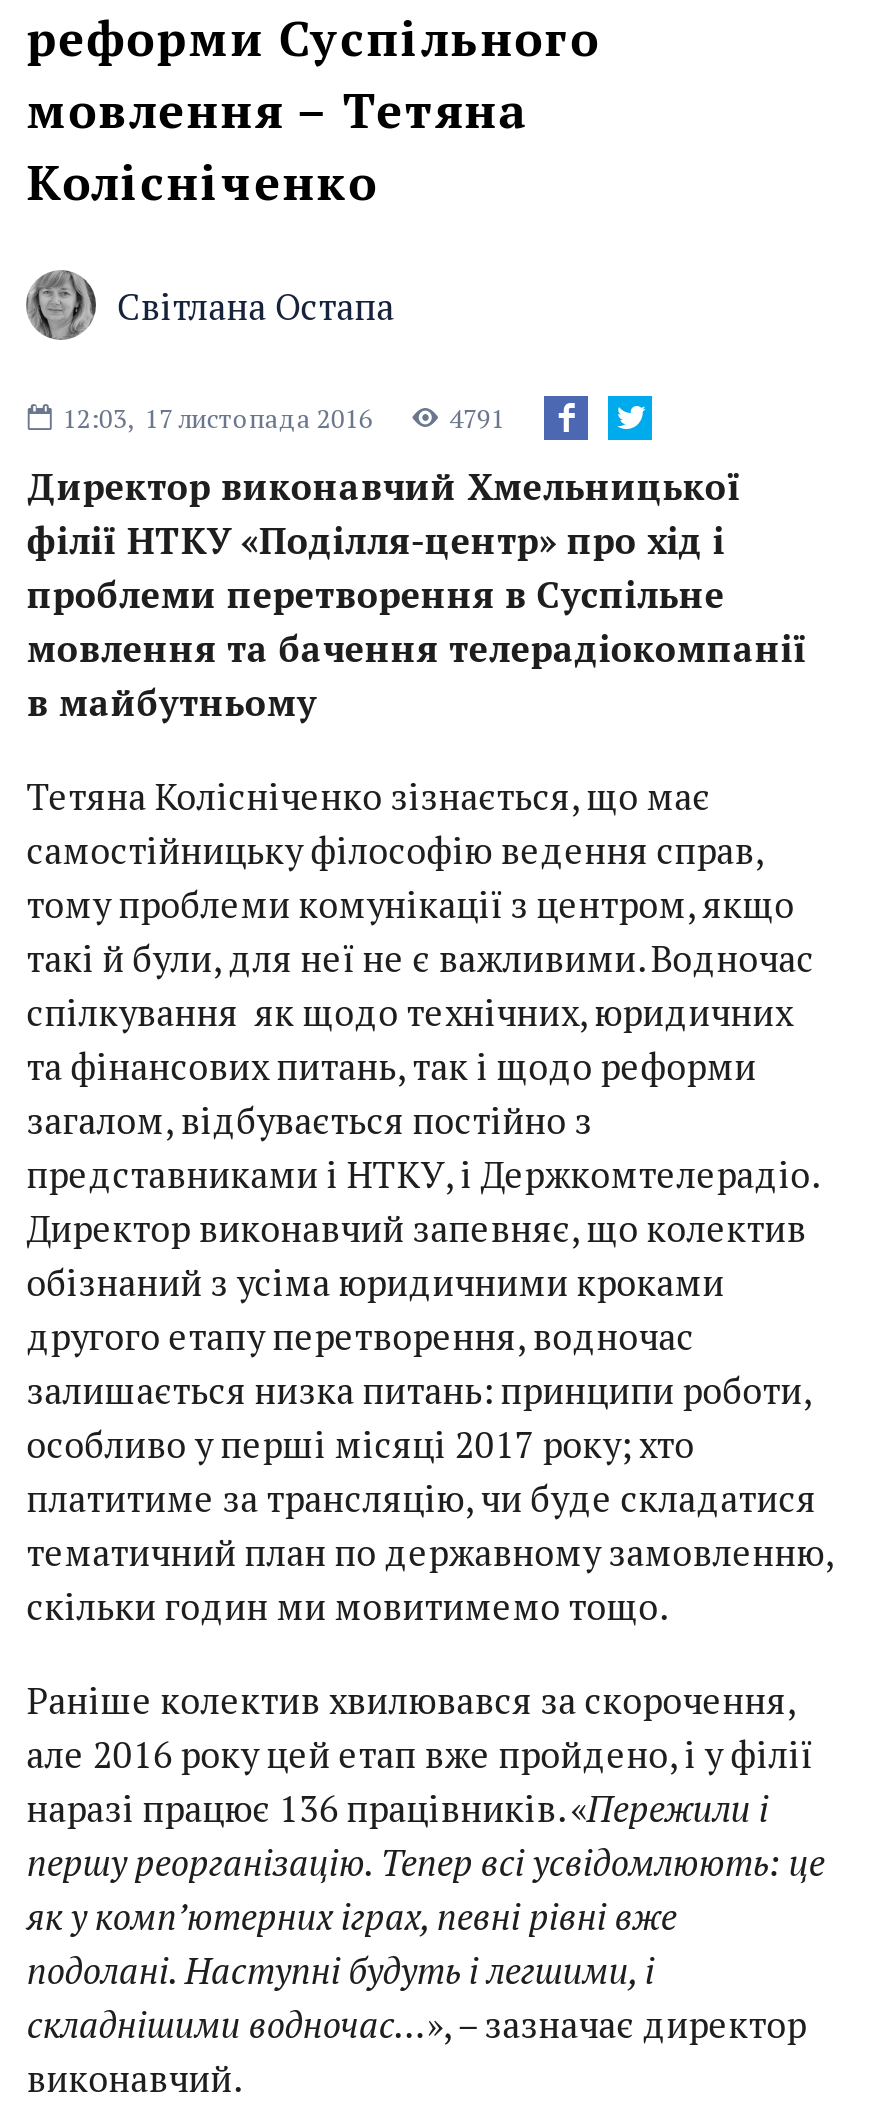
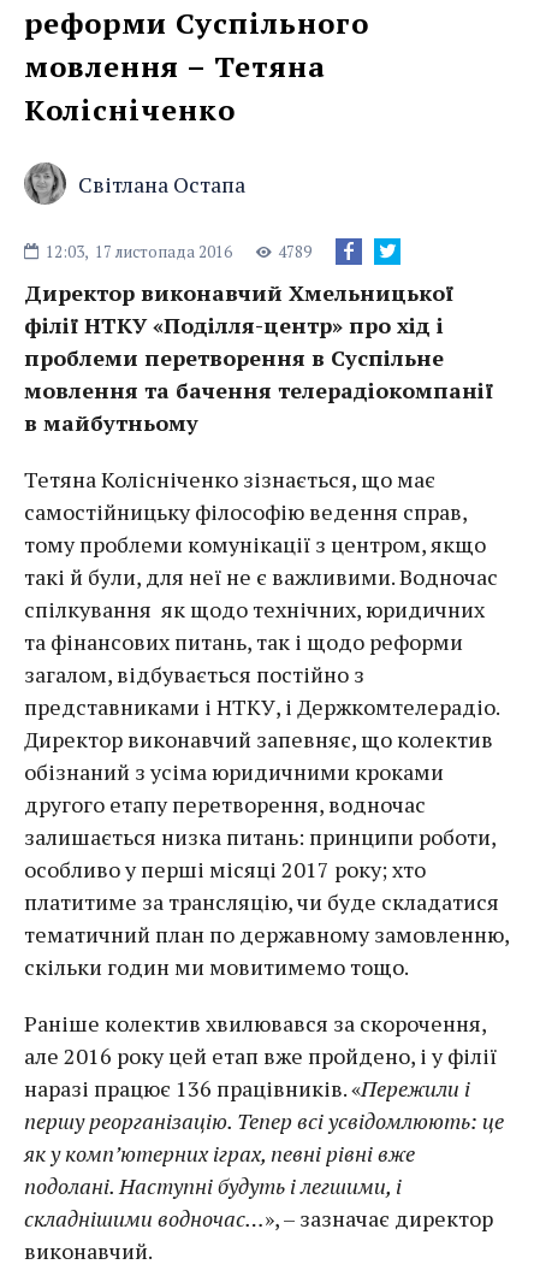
- 4791
+ 4789
